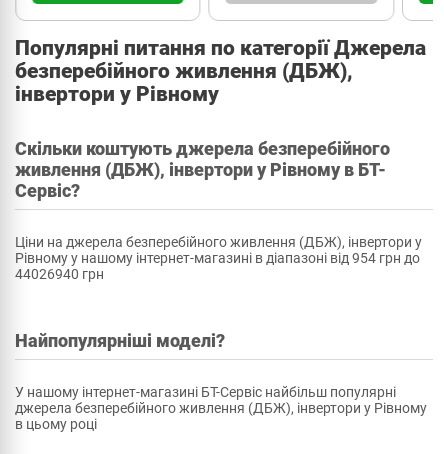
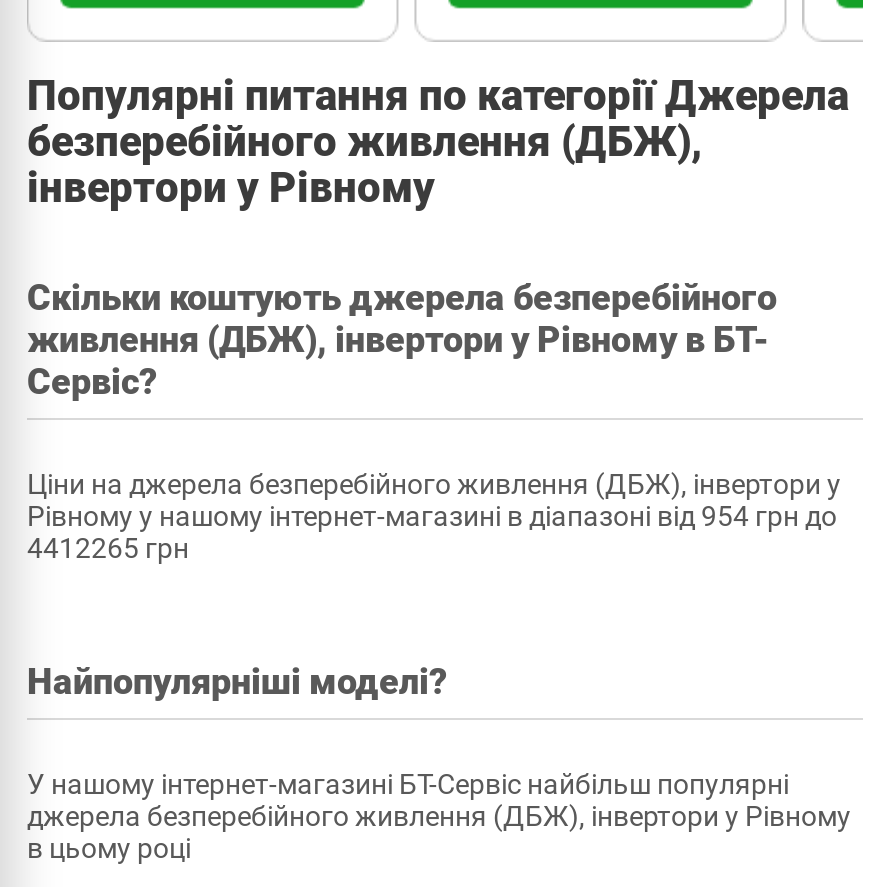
- 44026940 грн
+ 4412265 грн
